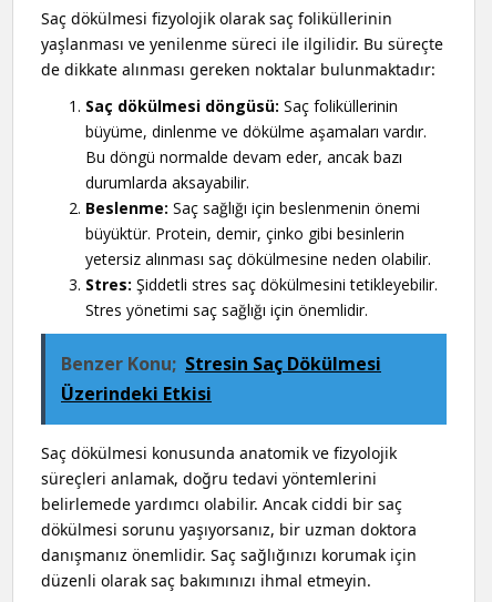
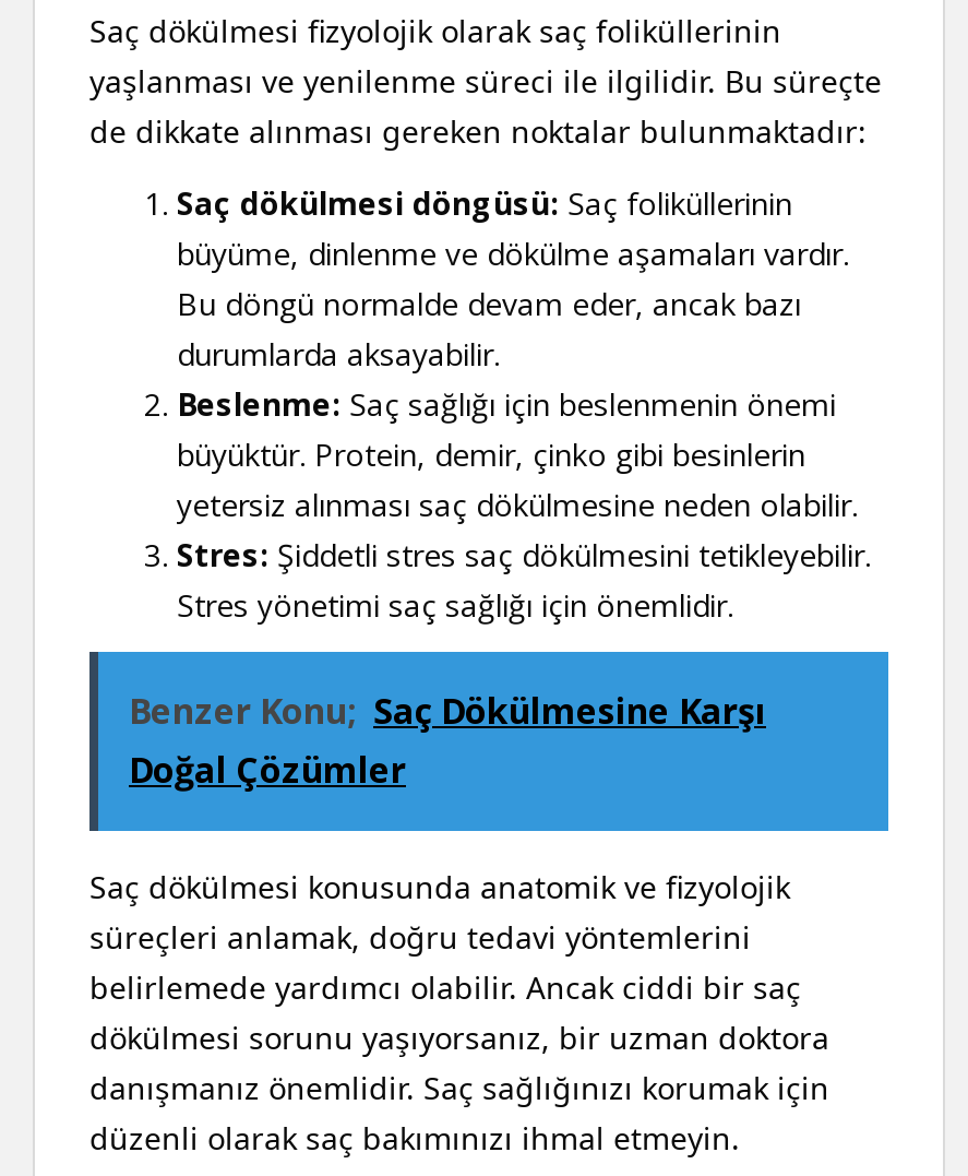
- Benzer Konu; Stresin Saç Dökülmesi
- Üzerindeki Etkisi
+ Benzer Konu; Saç Dökülmesine Karşı
+ Doğal Çözümler
